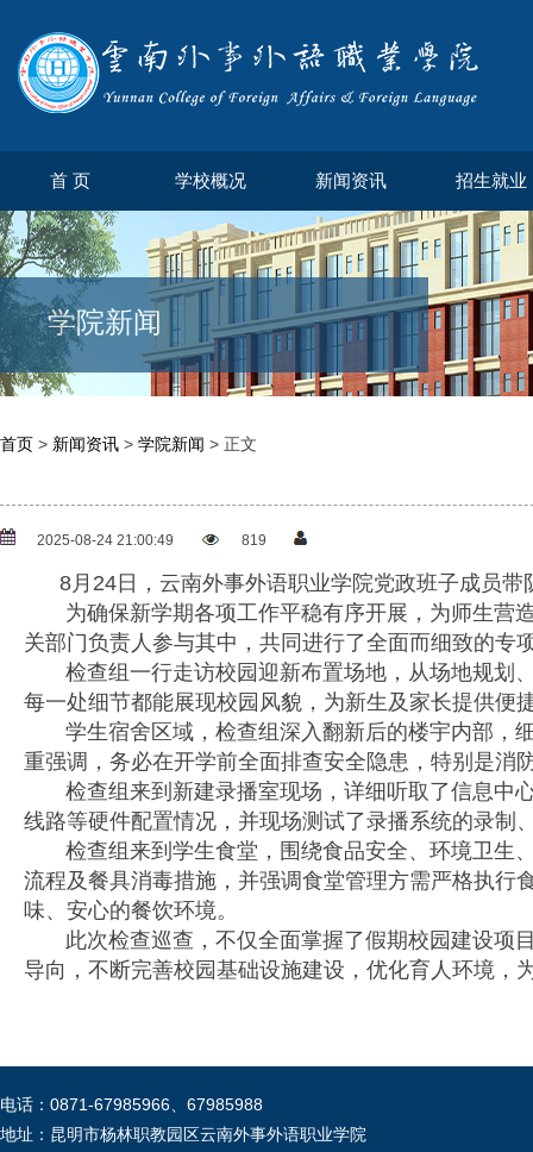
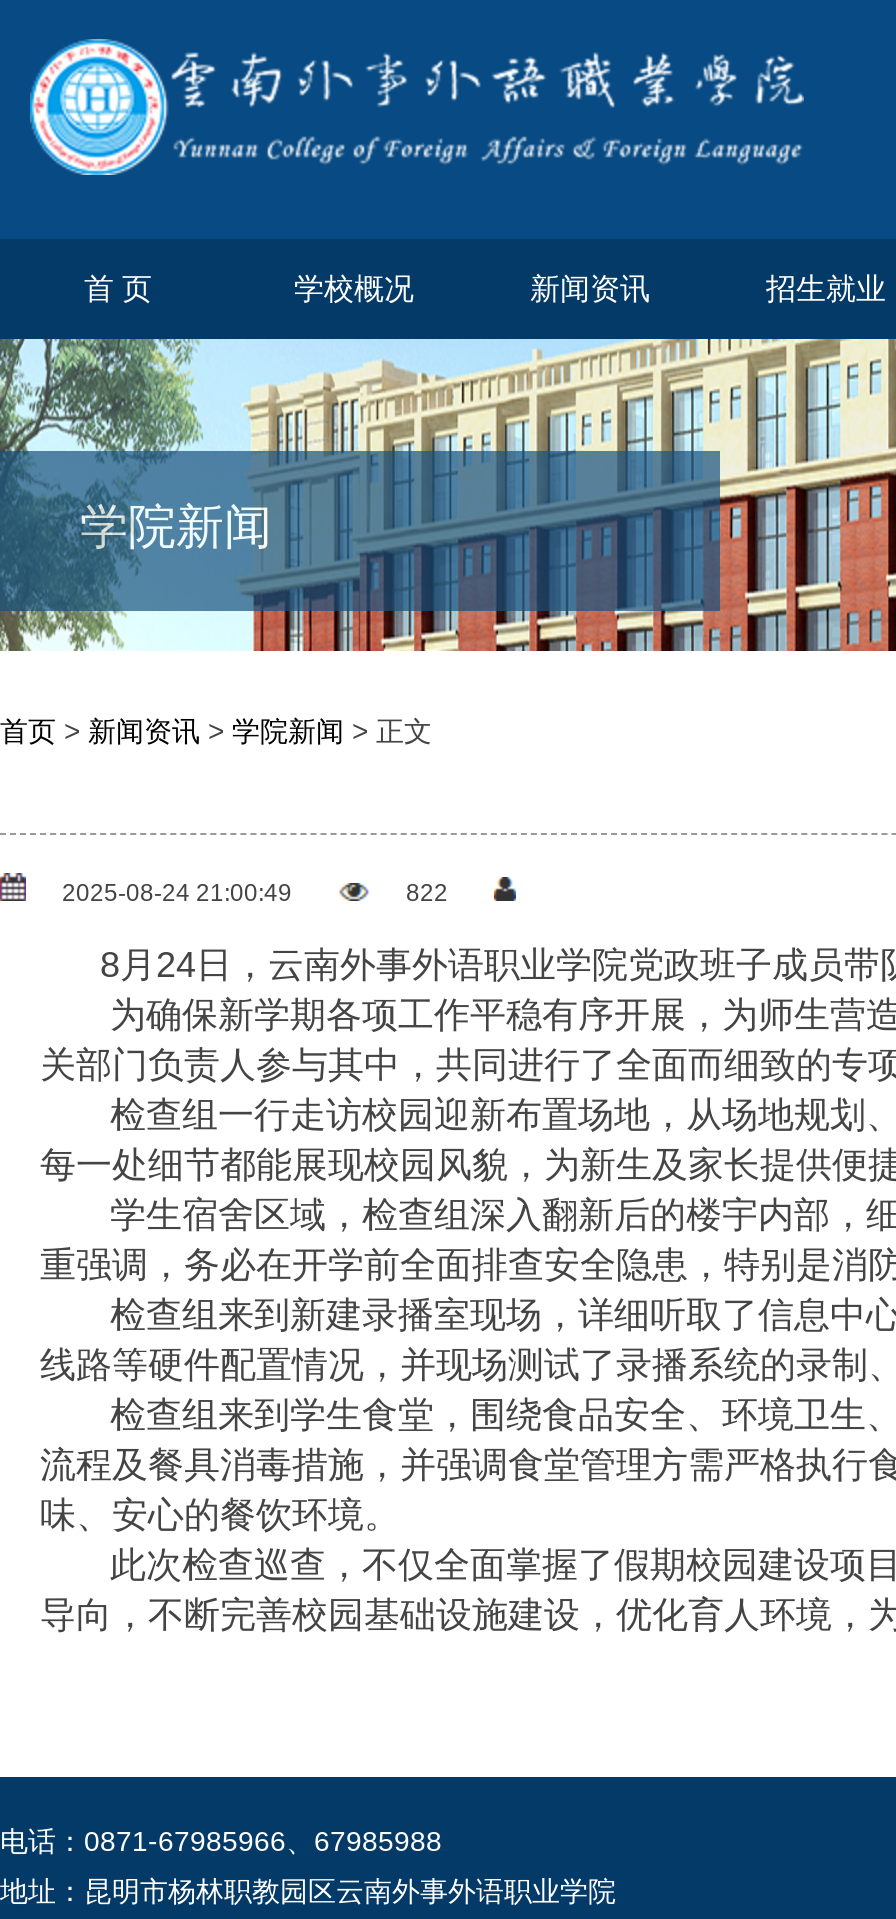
- 819
+ 822
